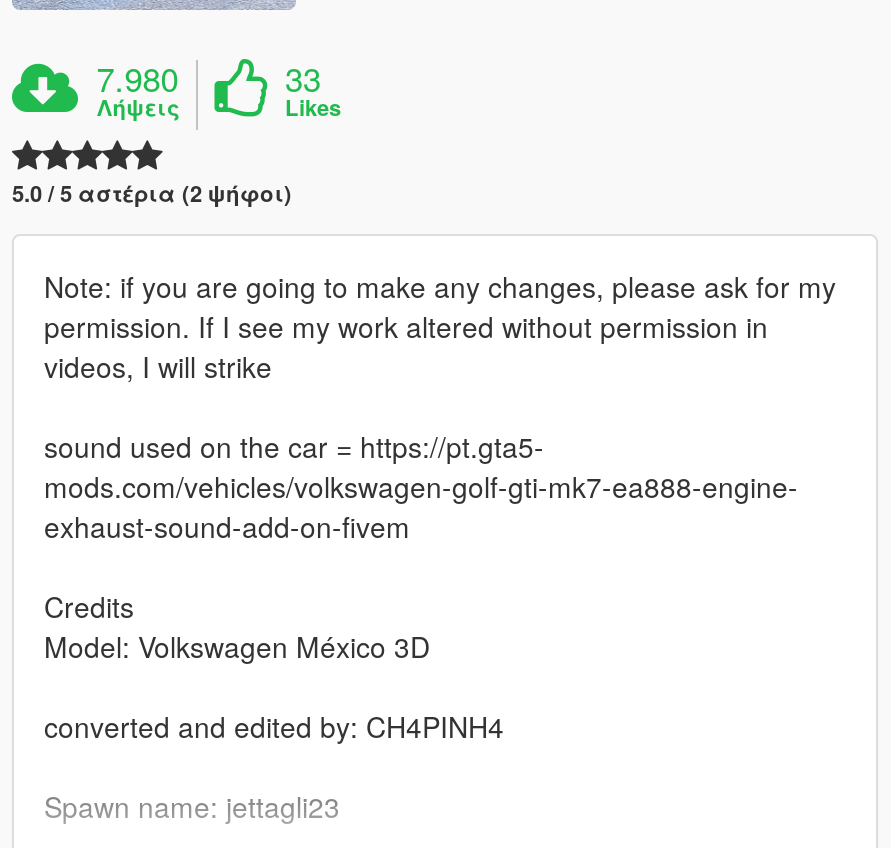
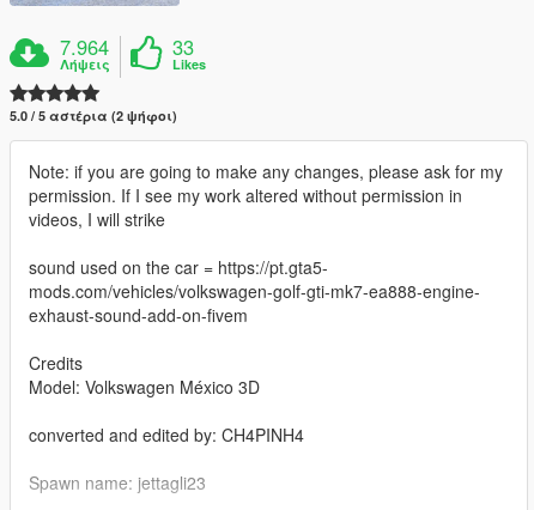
- 7.980
+ 7.964
